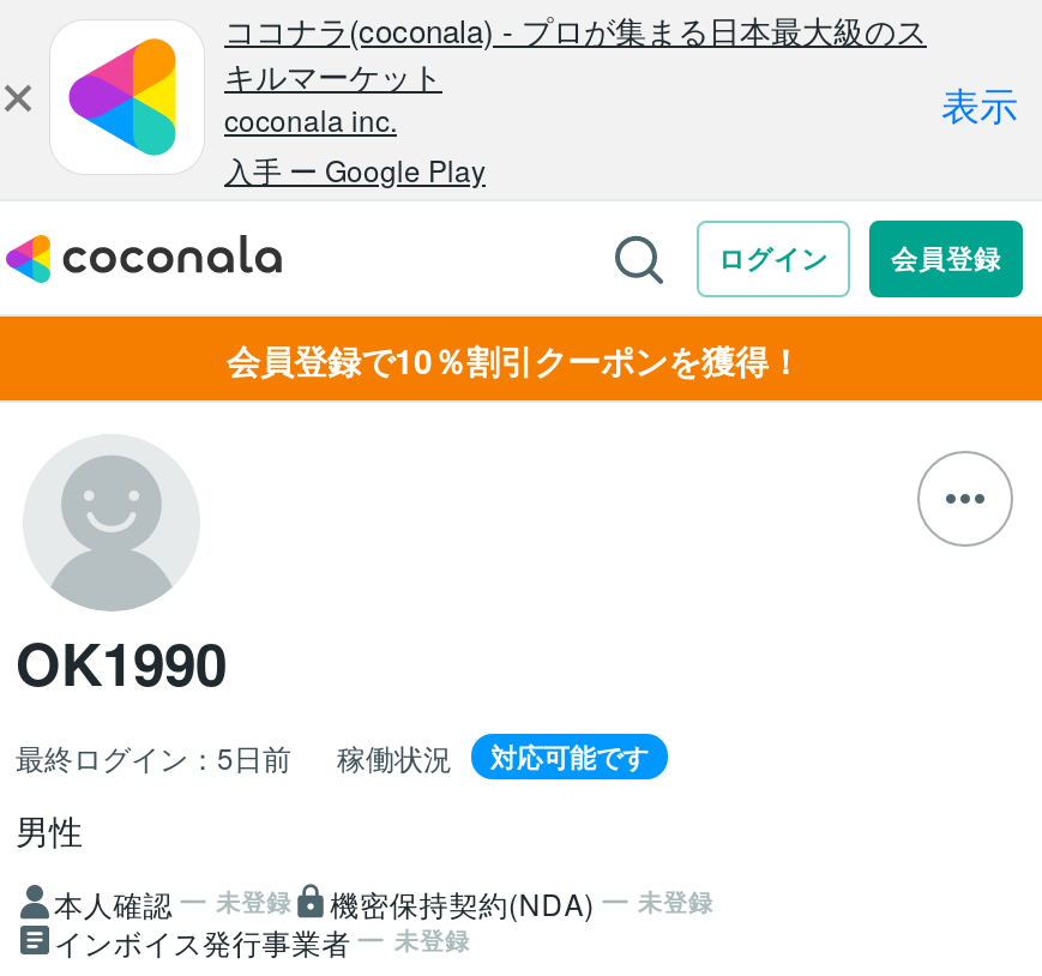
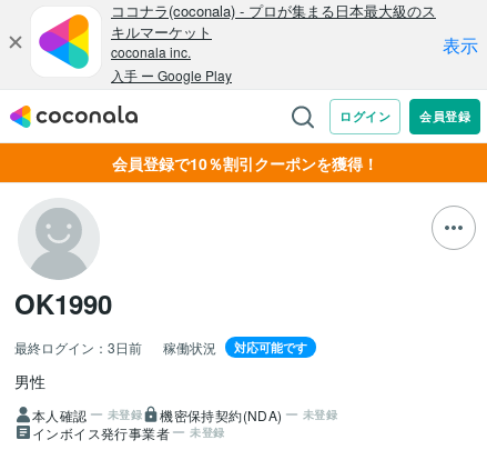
- 最終ログイン：5日前
+ 最終ログイン：3日前
